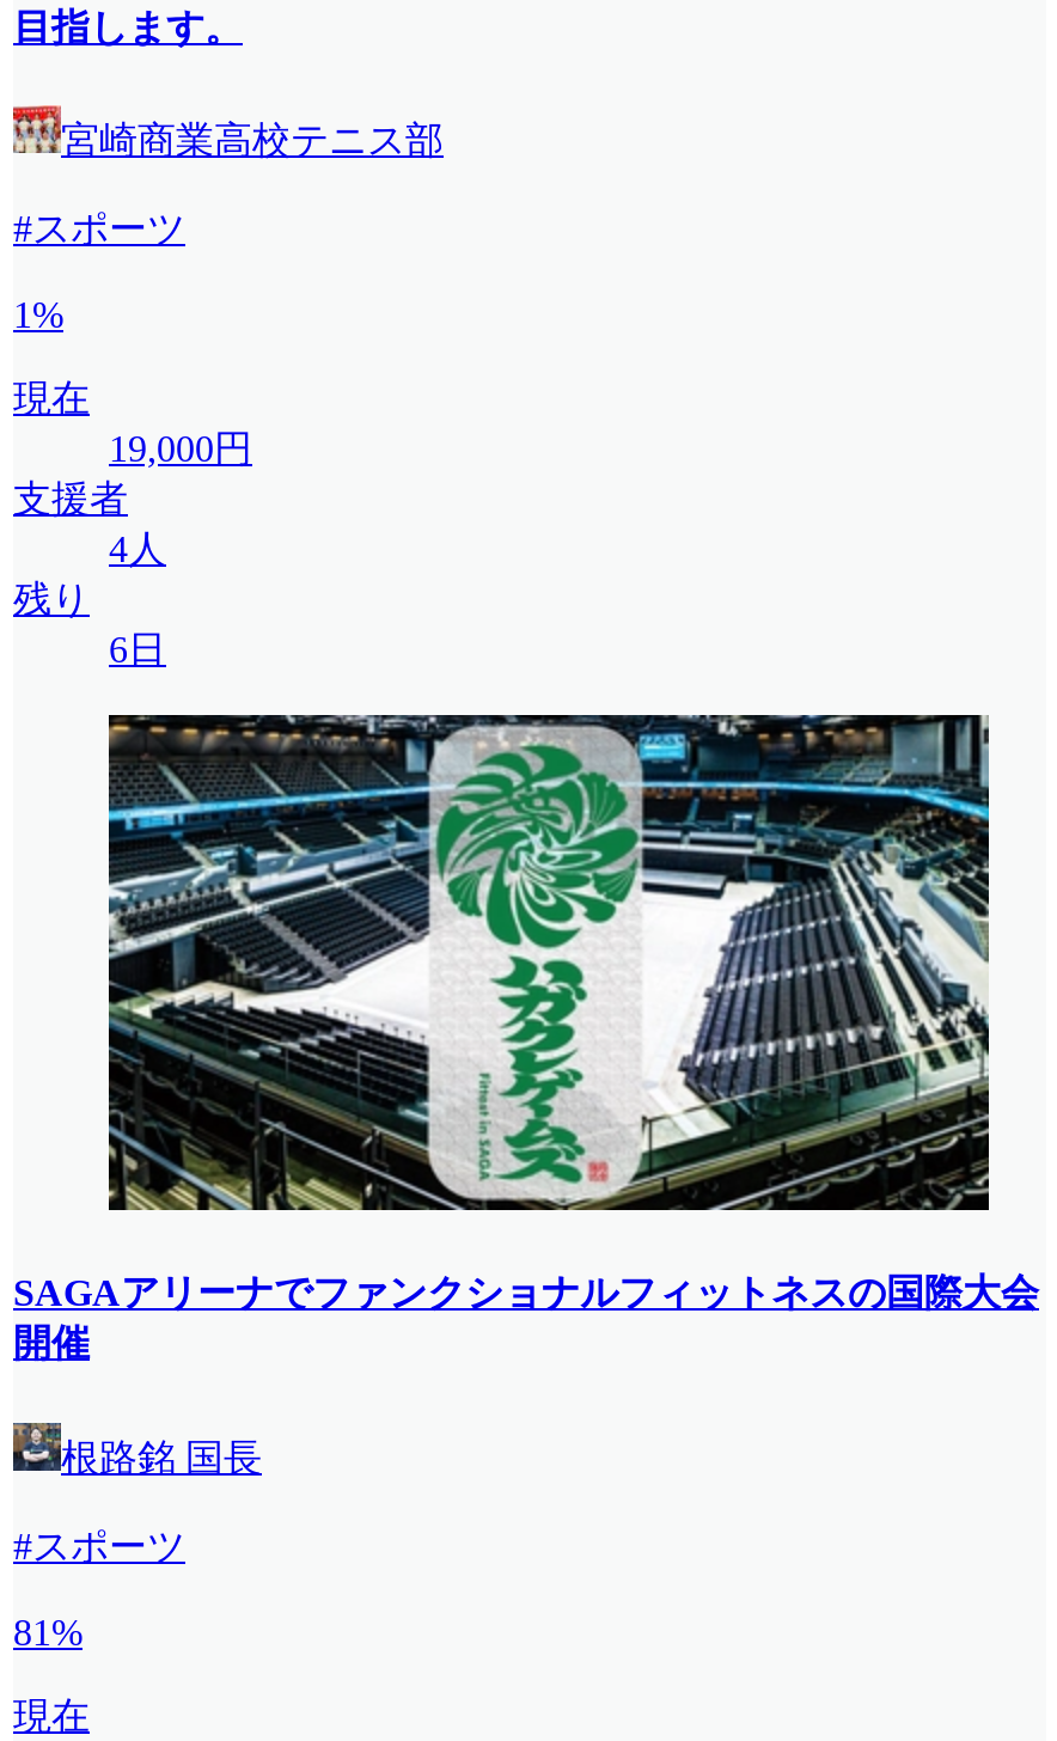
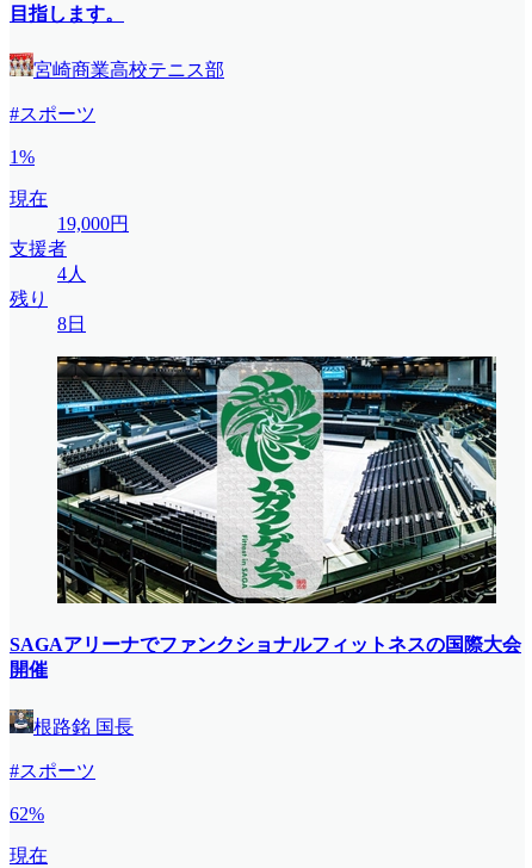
- 6日
+ 8日

- 81%
+ 62%
